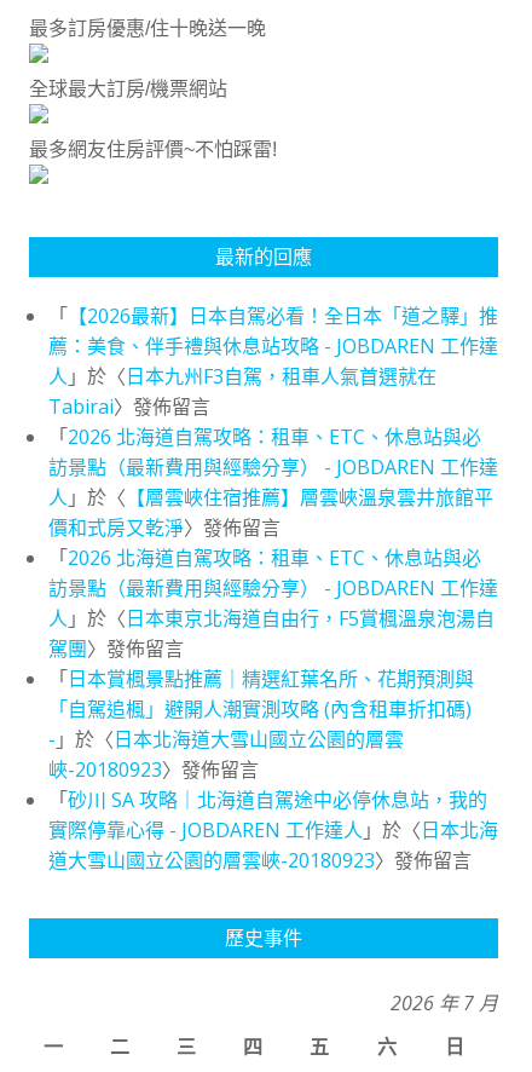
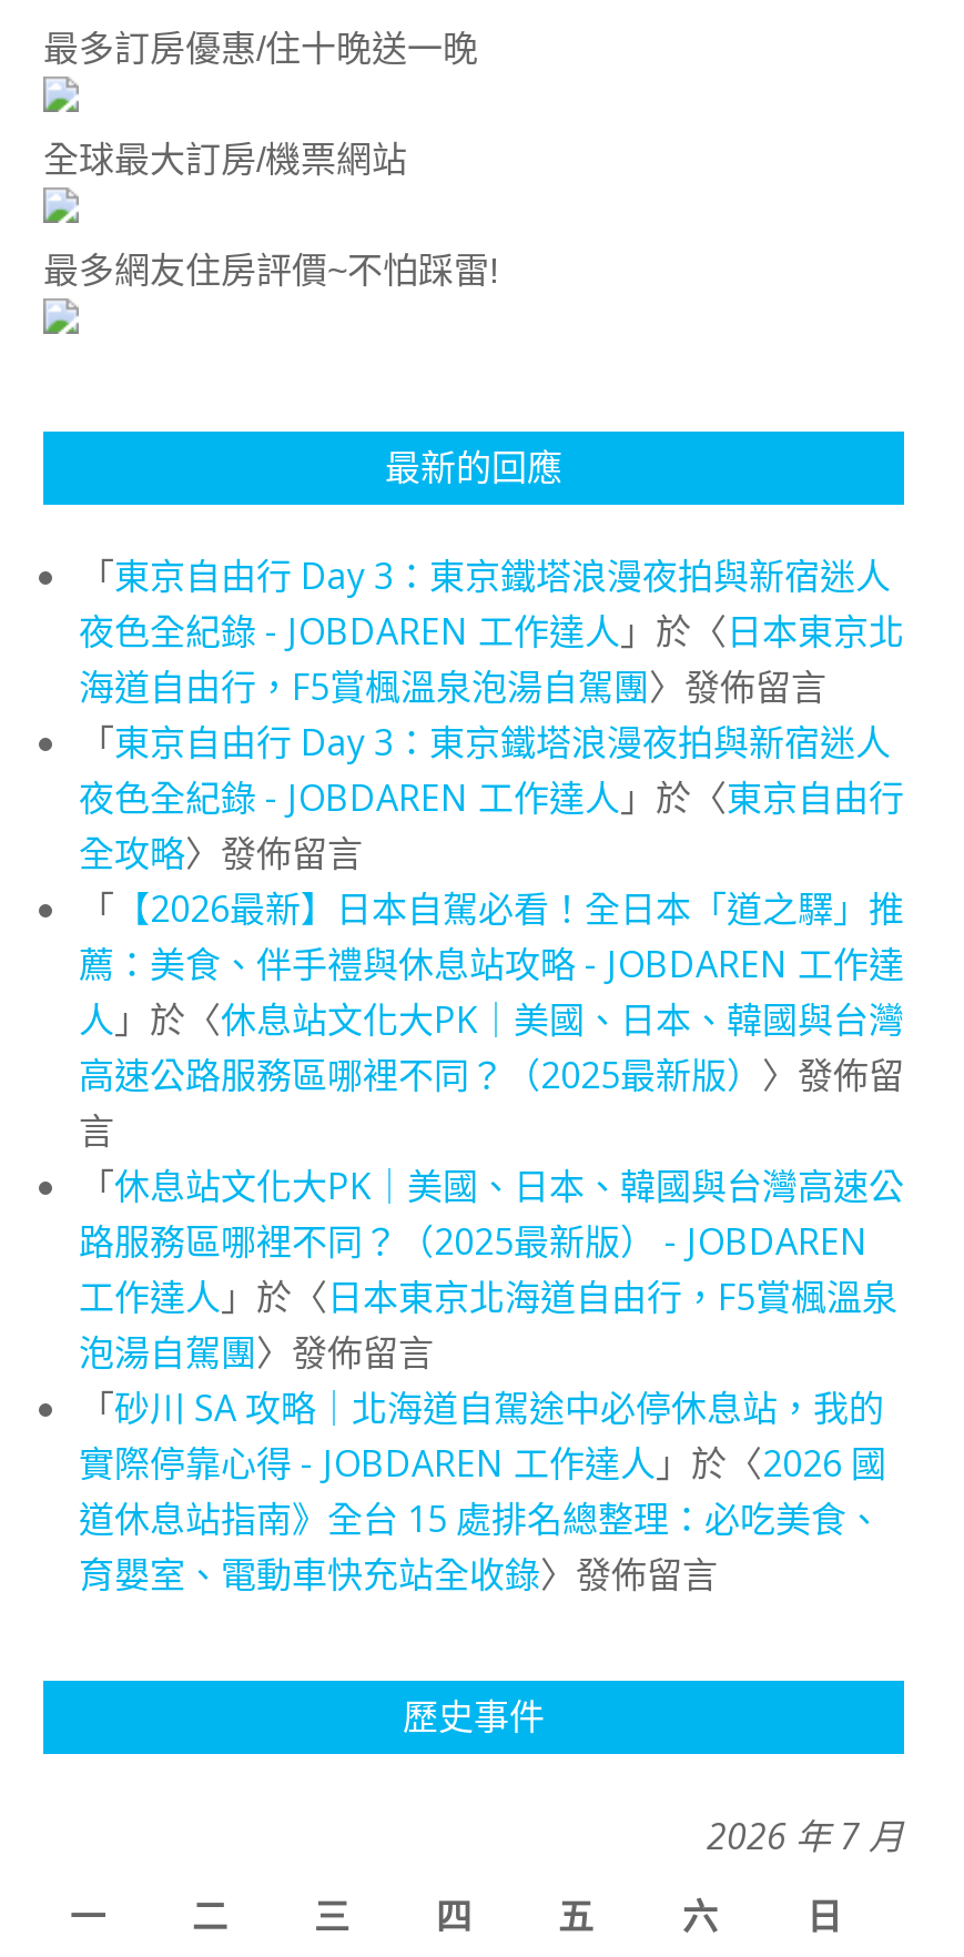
+ 「東京自由行 Day 3：東京鐵塔浪漫夜拍與新宿迷人
+ 夜色全紀錄 - JOBDAREN 工作達人」於〈日本東京北
+ 海道自由行，F5賞楓溫泉泡湯自駕團〉發佈留言
+ 「東京自由行 Day 3：東京鐵塔浪漫夜拍與新宿迷人
+ 夜色全紀錄 - JOBDAREN 工作達人」於〈東京自由行
+ 全攻略〉發佈留言

moved down: 「【2026最新】日本自駕必看！全日本「道之驛」推 | 薦：美食、伴手禮與休息站攻略 - JOBDAREN 工作達

- 人」於〈日本九州F3自駕，租車人氣首選就在
- Tabirai〉發佈留言
- 「2026 北海道自駕攻略：租車、ETC、休息站與必
- 訪景點（最新費用與經驗分享） - JOBDAREN 工作達
- 人」於〈【層雲峽住宿推薦】層雲峽溫泉雲井旅館平
- 價和式房又乾淨〉發佈留言
- 「2026 北海道自駕攻略：租車、ETC、休息站與必
- 訪景點（最新費用與經驗分享） - JOBDAREN 工作達
- 人」於〈日本東京北海道自由行，F5賞楓溫泉泡湯自
- 駕團〉發佈留言
- 「日本賞楓景點推薦｜精選紅葉名所、花期預測與
- 「自駕追楓」避開人潮實測攻略 (內含租車折扣碼)
- -」於〈日本北海道大雪山國立公園的層雲
- 峽-20180923〉發佈留言
+ 人」於〈休息站文化大PK｜美國、日本、韓國與台灣
+ 高速公路服務區哪裡不同？（2025最新版）〉發佈留
+ 言
+ 「休息站文化大PK｜美國、日本、韓國與台灣高速公
+ 路服務區哪裡不同？（2025最新版） - JOBDAREN
+ 工作達人」於〈日本東京北海道自由行，F5賞楓溫泉
+ 泡湯自駕團〉發佈留言

moved up: 「砂川 SA 攻略｜北海道自駕途中必停休息站，我的

- 實際停靠心得 - JOBDAREN 工作達人」於〈日本北海
- 道大雪山國立公園的層雲峽-20180923〉發佈留言
+ 實際停靠心得 - JOBDAREN 工作達人」於〈2026 國
+ 道休息站指南》全台 15 處排名總整理：必吃美食、
+ 育嬰室、電動車快充站全收錄〉發佈留言
